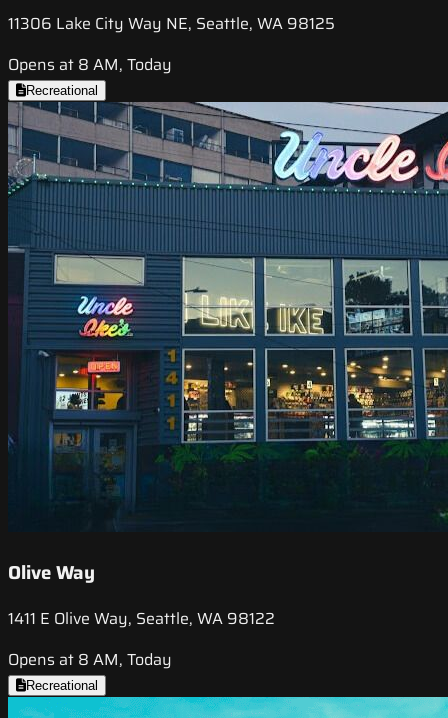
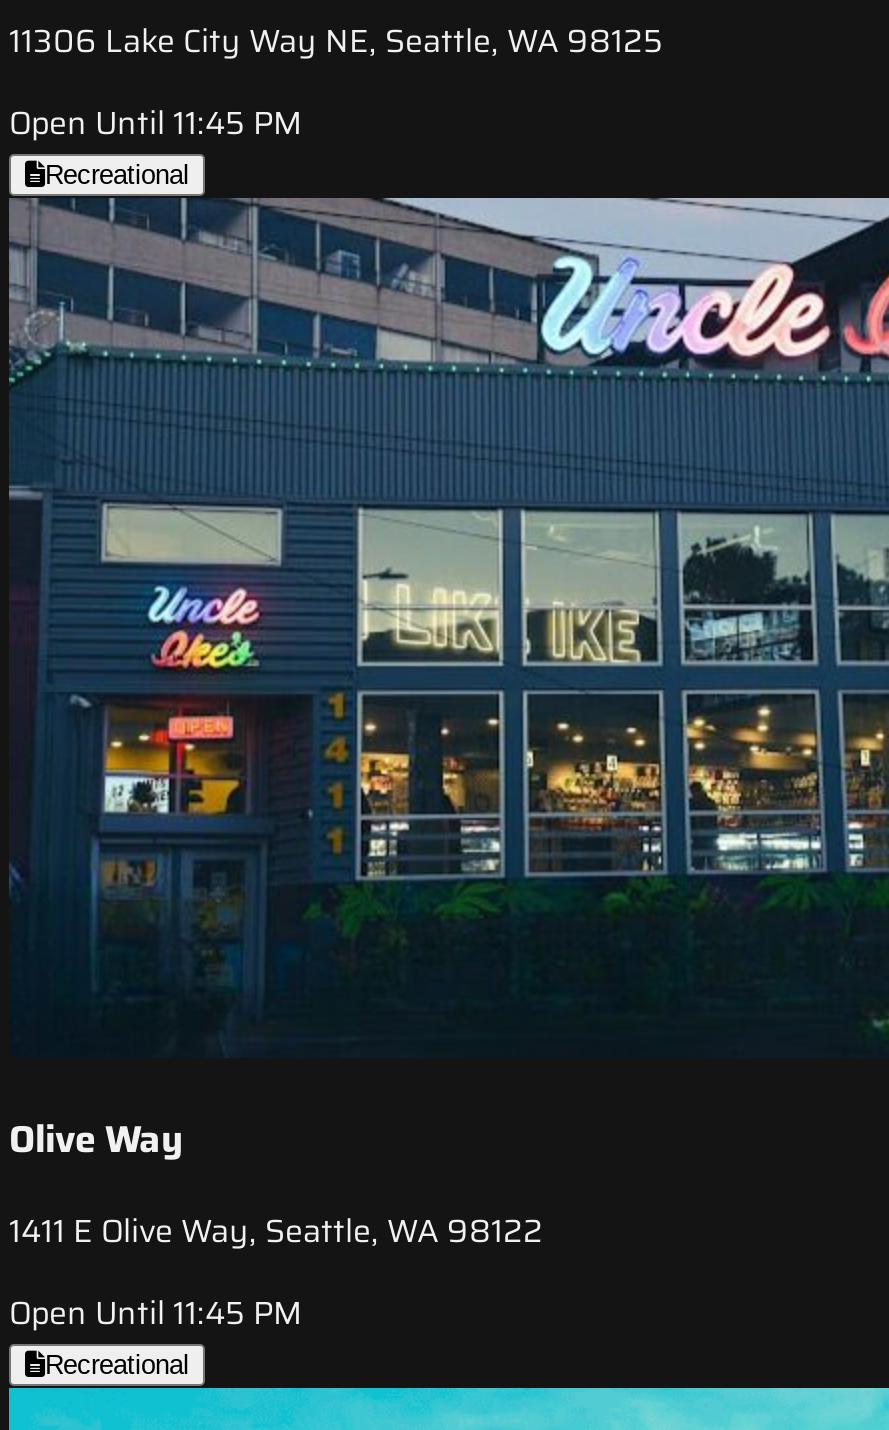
- Opens at 8 AM, Today
+ Open Until 11:45 PM

- Opens at 8 AM, Today
+ Open Until 11:45 PM
